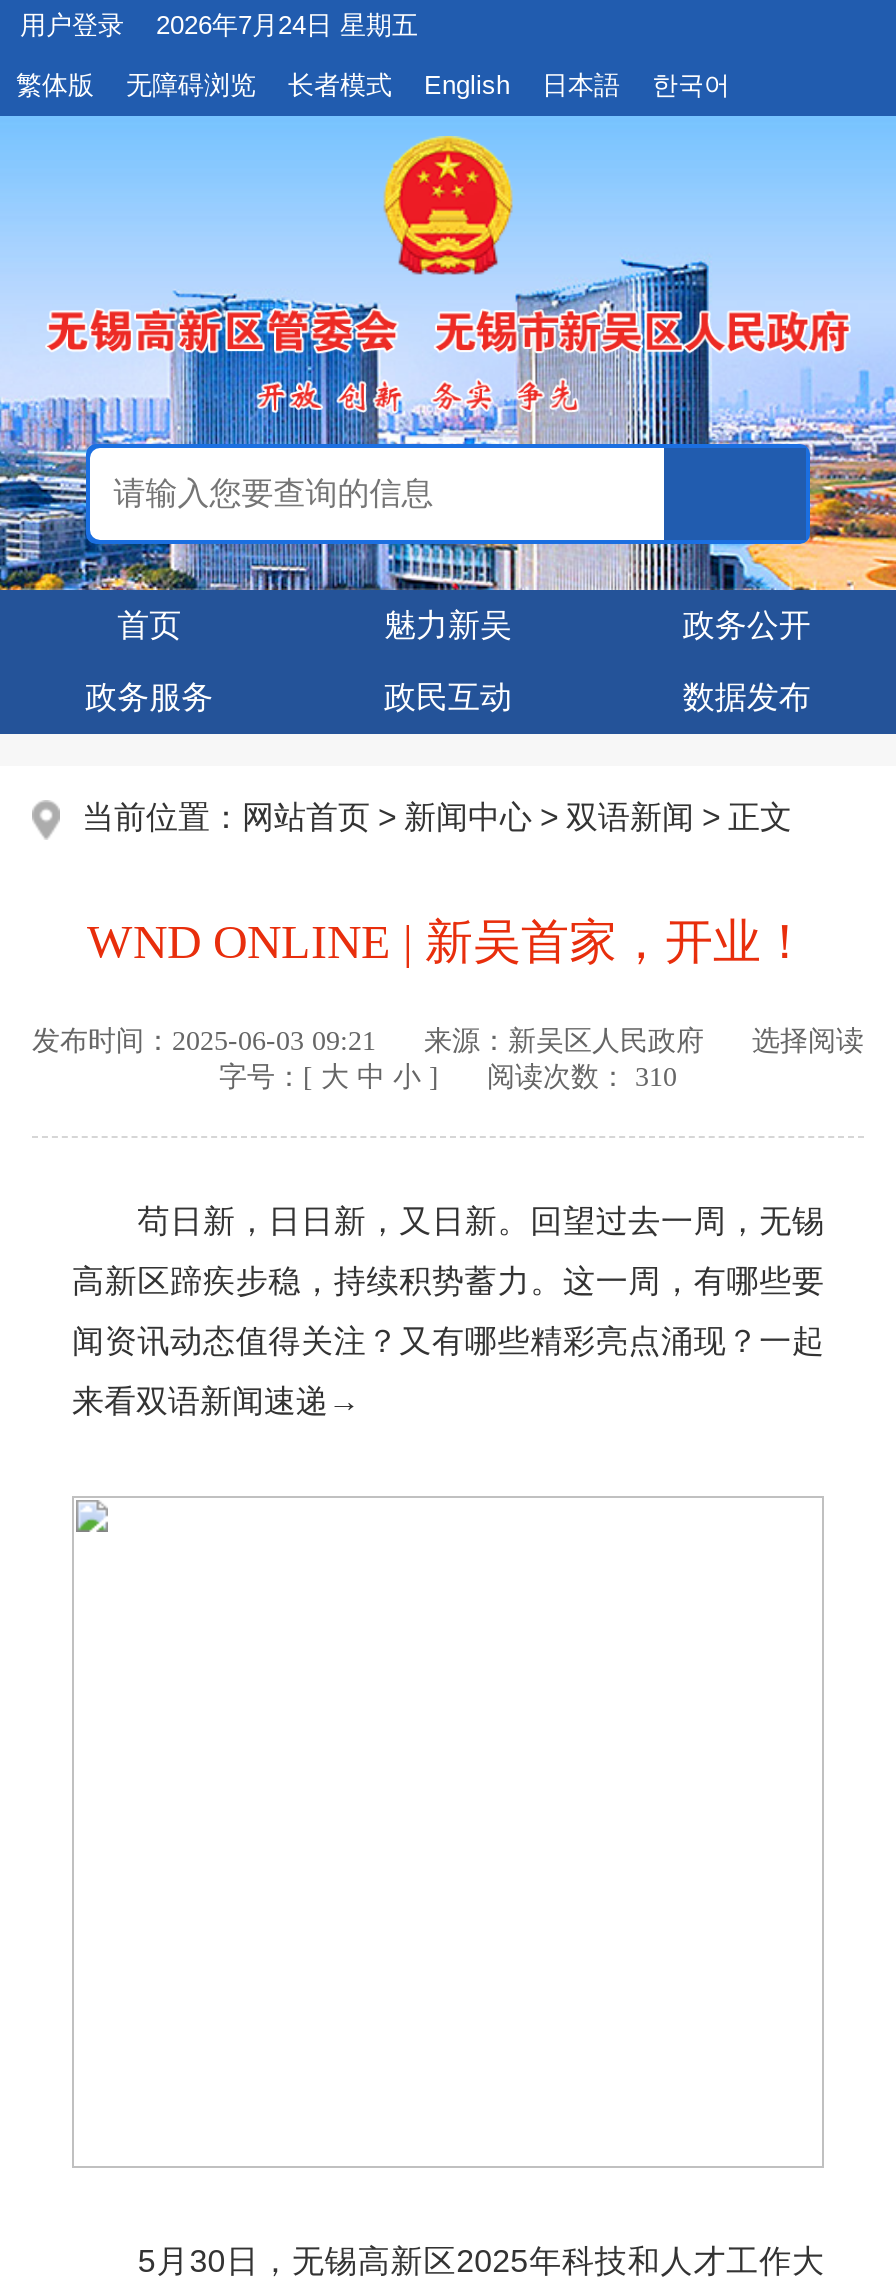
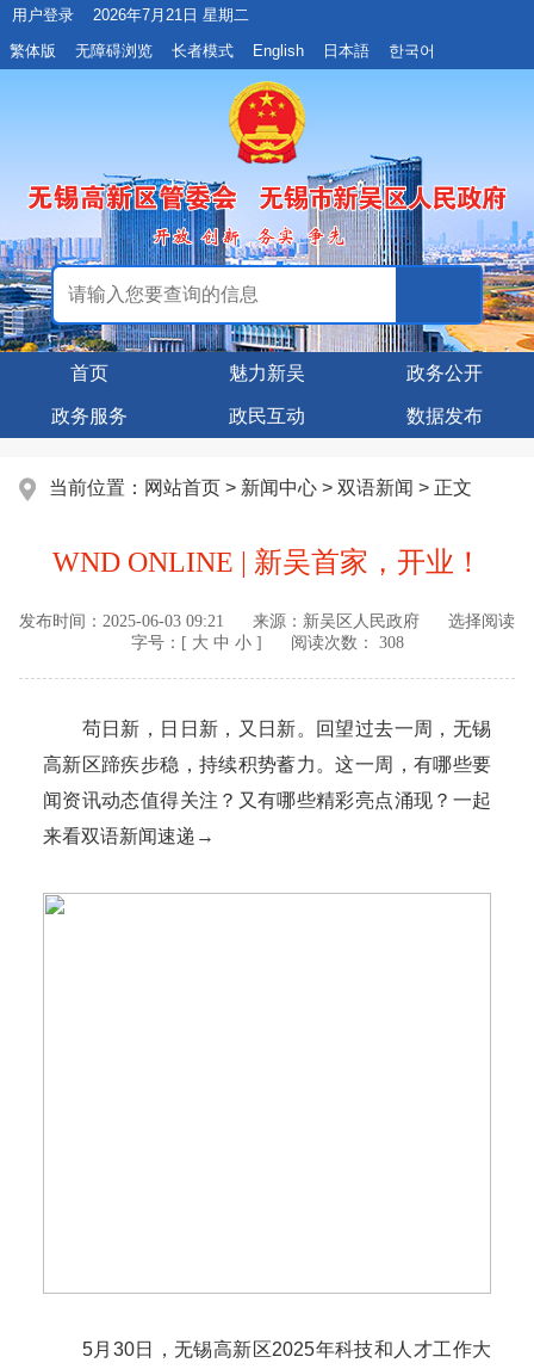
- 2026年7月24日 星期五
+ 2026年7月21日 星期二

- 字号：[大 中 小] 阅读次数： 310
+ 字号：[大 中 小] 阅读次数： 308
